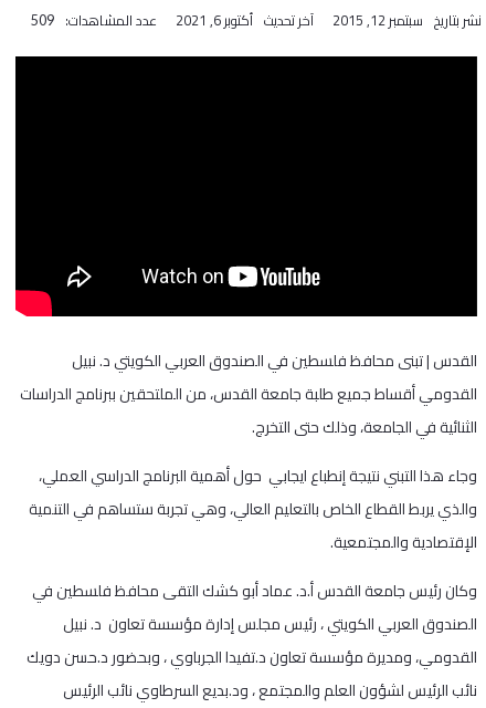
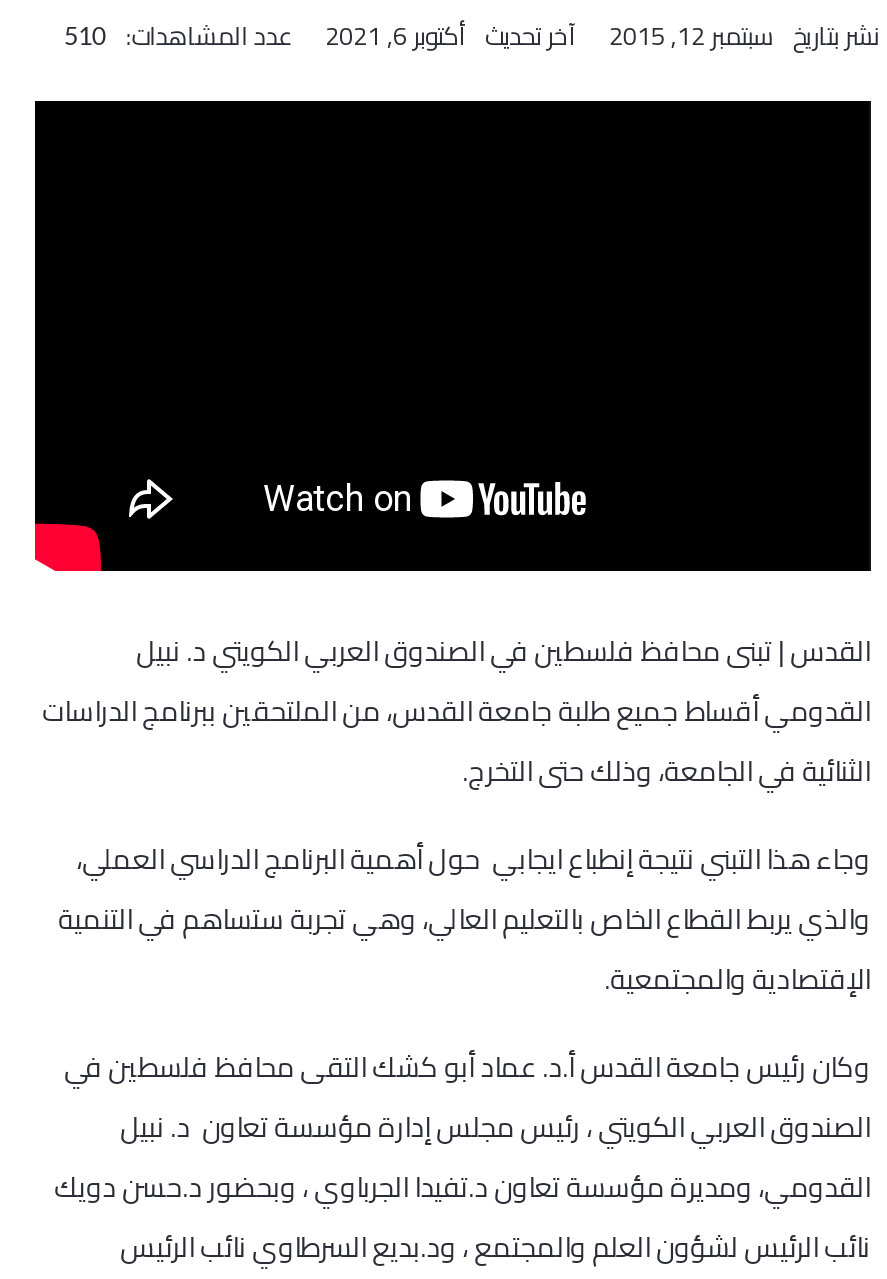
- عدد المشاهدات: 509
+ عدد المشاهدات: 510
